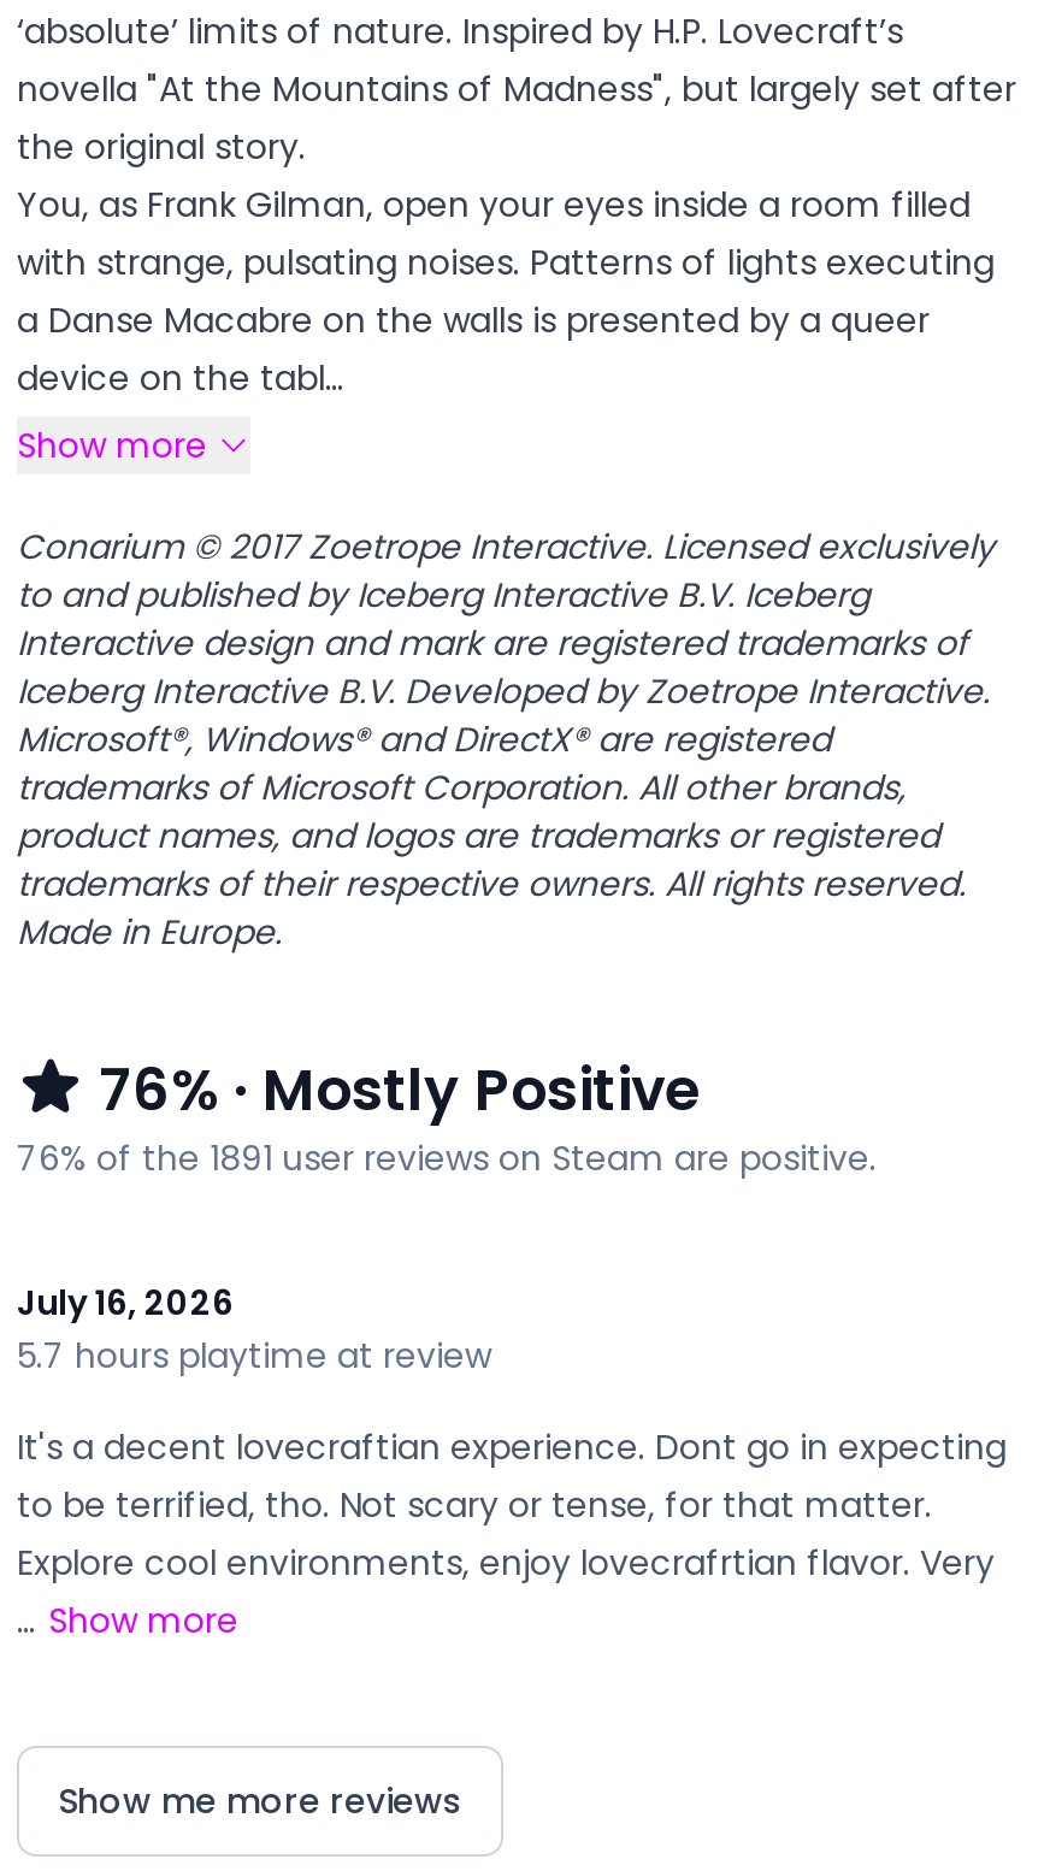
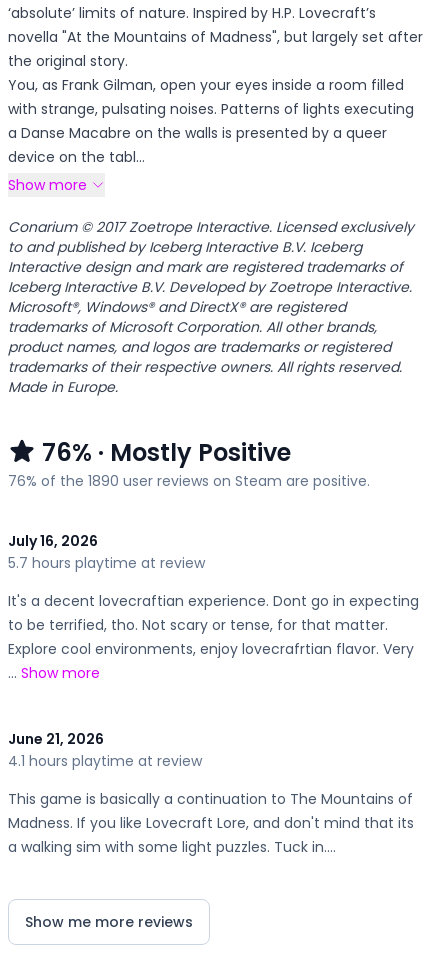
- 76% of the 1891 user reviews on Steam are positive.
+ 76% of the 1890 user reviews on Steam are positive.

+ June 21, 2026
+ 4.1 hours playtime at review
+ This game is basically a continuation to The Mountains of
+ Madness. If you like Lovecraft Lore, and don't mind that its
+ a walking sim with some light puzzles. Tuck in.…
